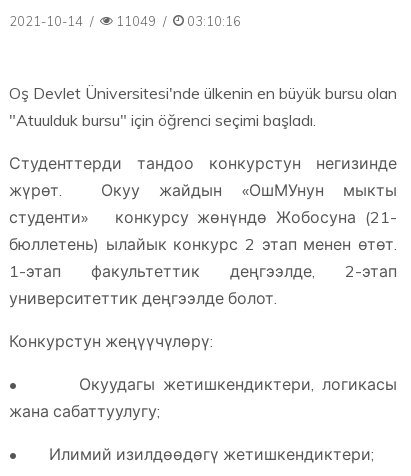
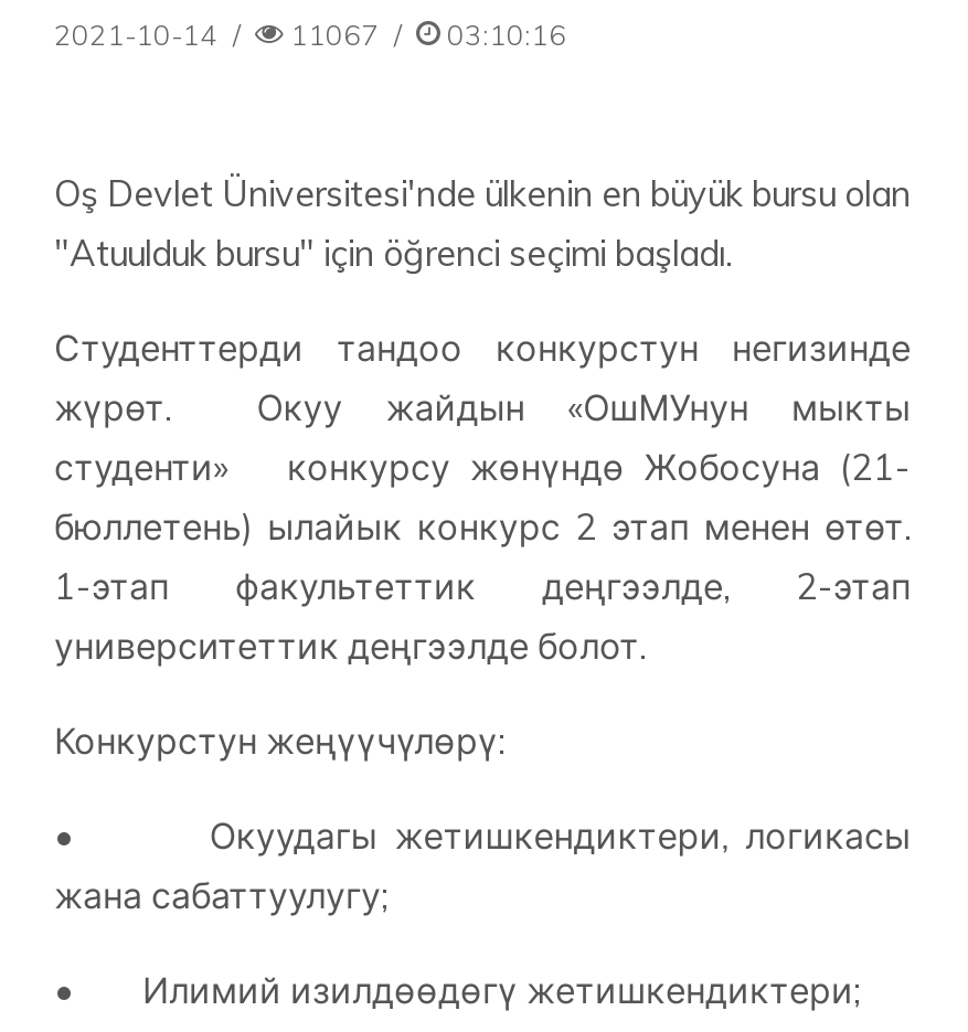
- 2021-10-14 / 11049 / 03:10:16
+ 2021-10-14 / 11067 / 03:10:16
